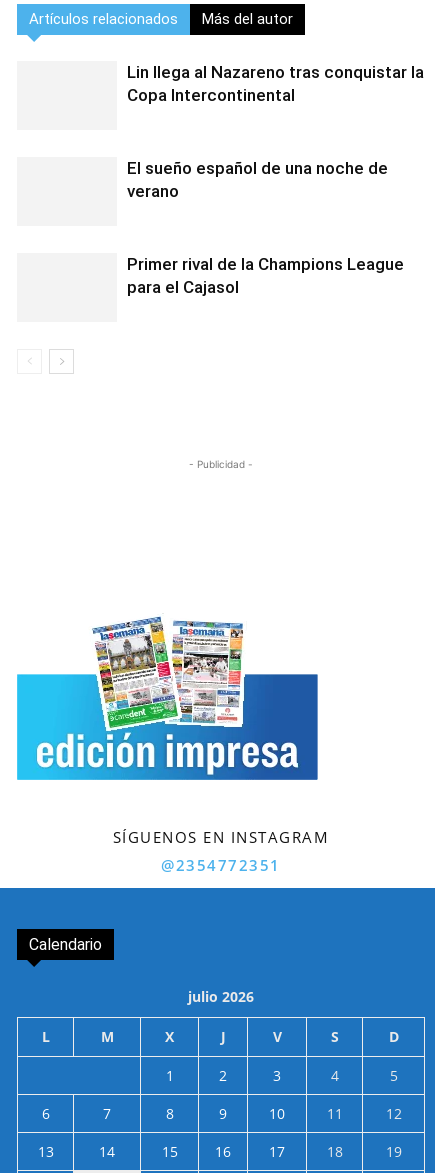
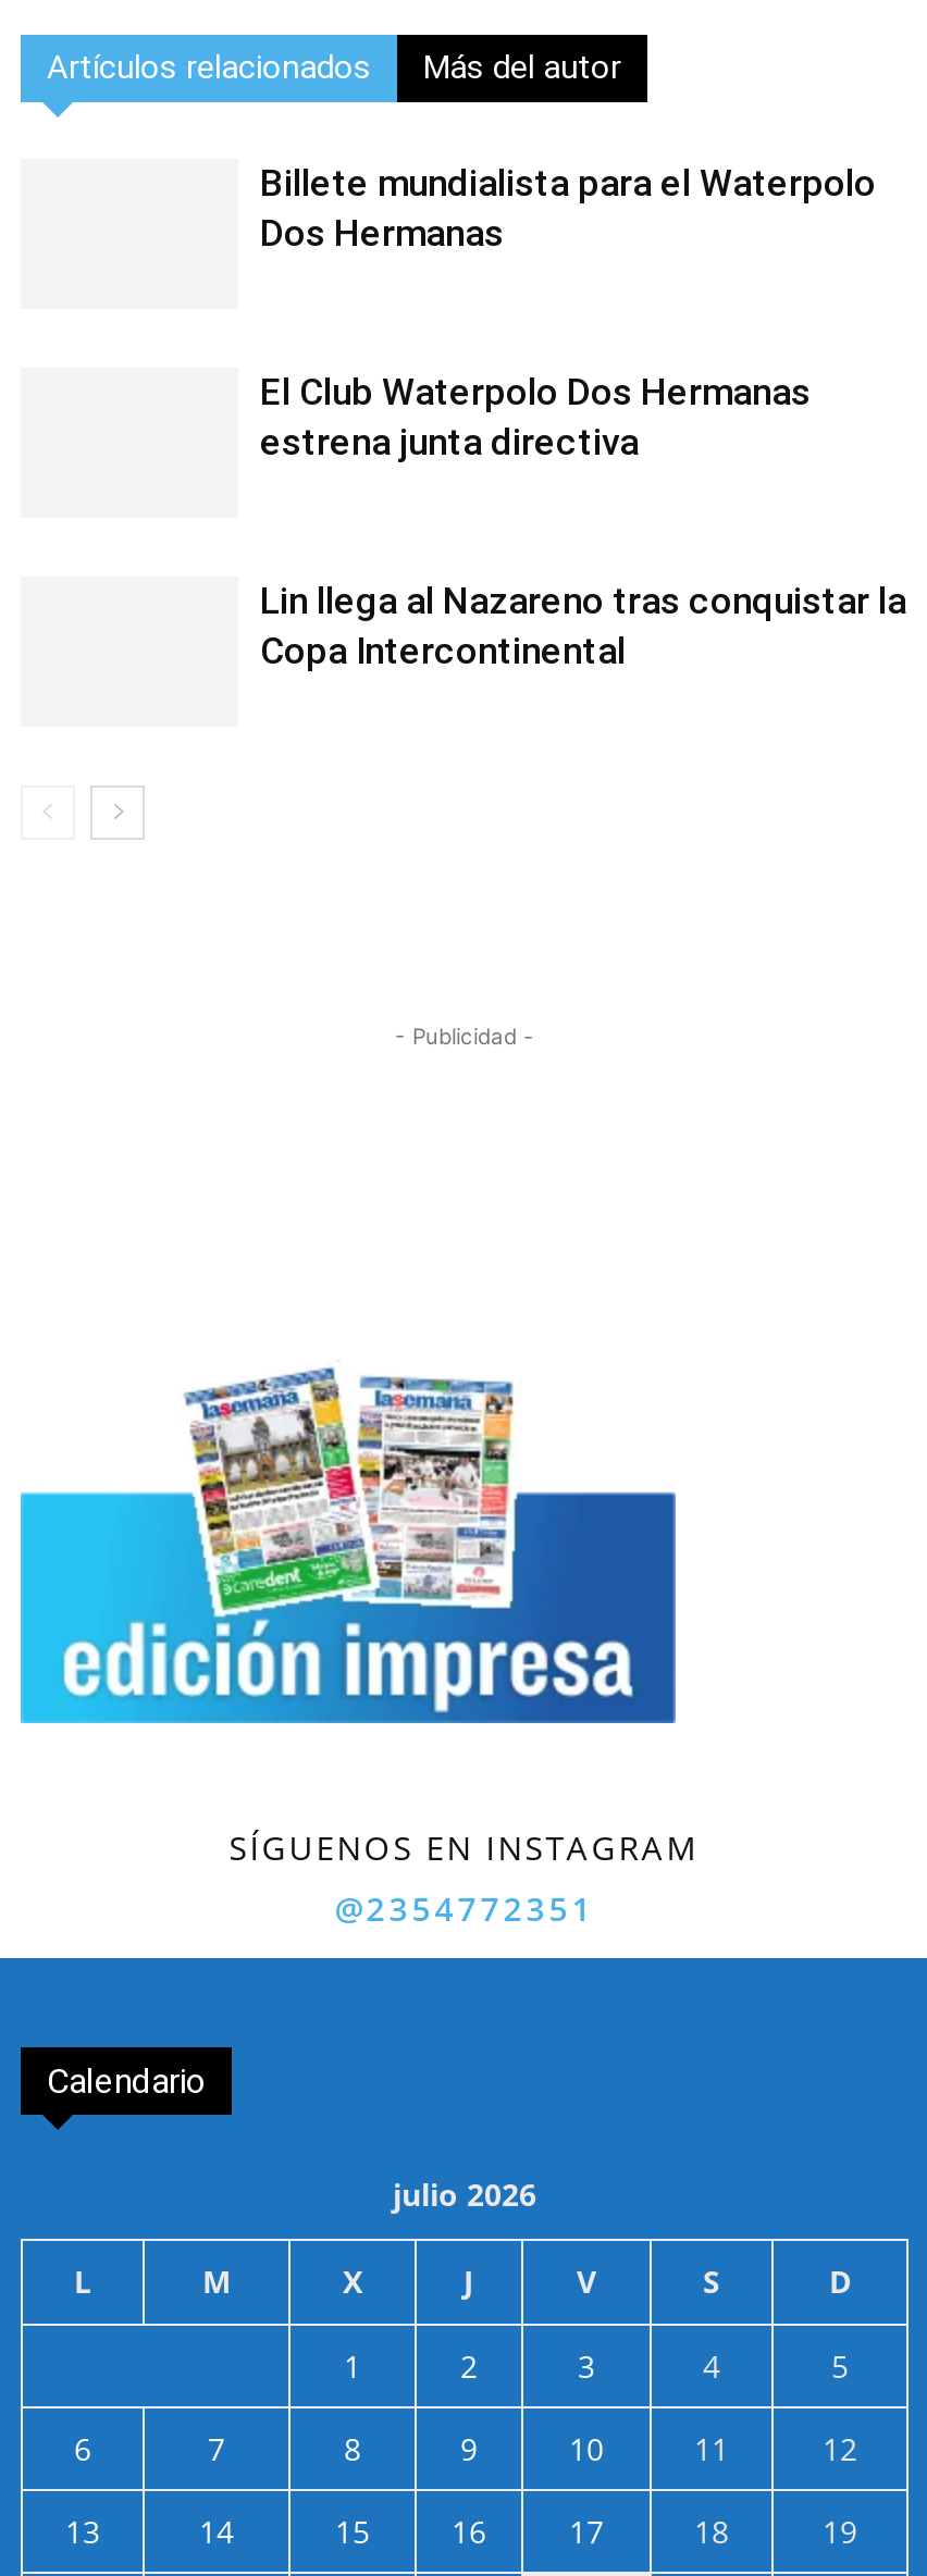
+ Billete mundialista para el Waterpolo
+ Dos Hermanas

+ El Club Waterpolo Dos Hermanas
+ estrena junta directiva

moved down: Lin llega al Nazareno tras conquistar la | Copa Intercontinental

- El sueño español de una noche de
- verano

- Primer rival de la Champions League
- para el Cajasol
